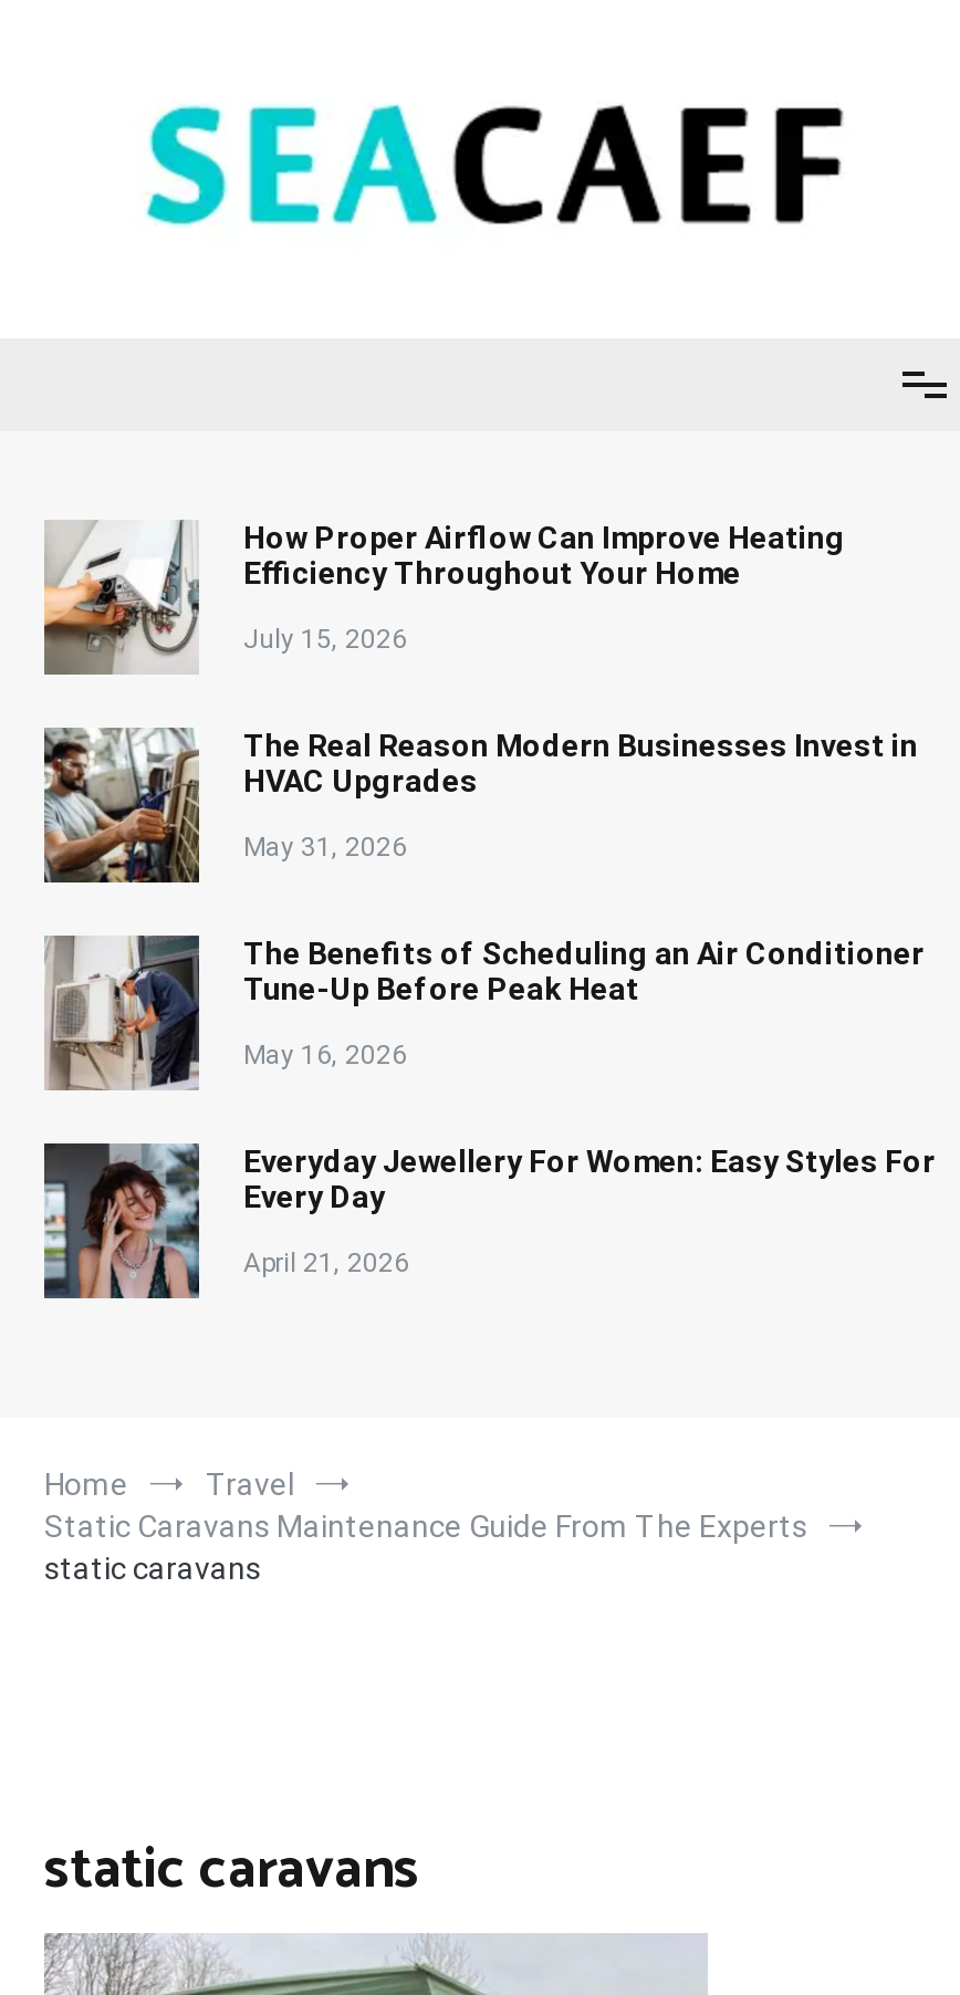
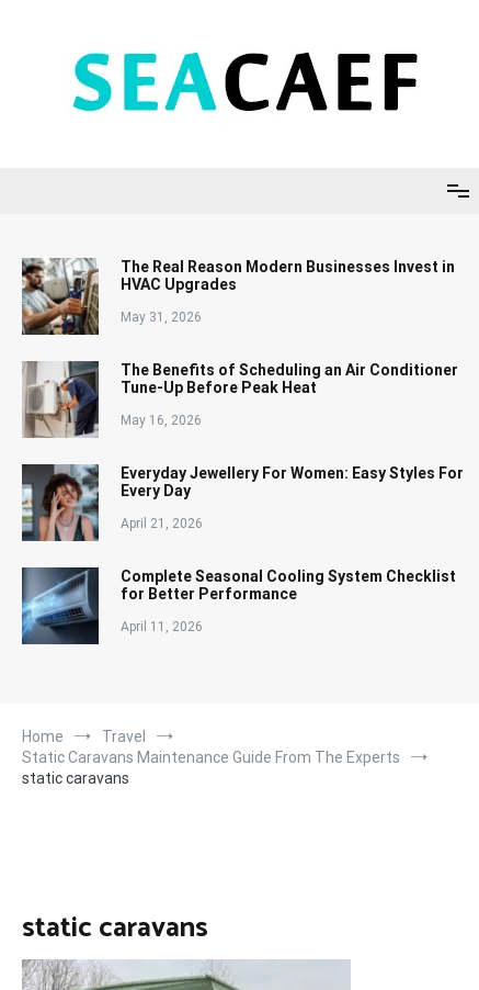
- [image]
- How Proper Airflow Can Improve Heating
- Efficiency Throughout Your Home
- July 15, 2026

moved up: [image] | The Real Reason Modern Businesses Invest in | HVAC Upgrades | ... | Every Day | April 21, 2026

+ [image]
+ Complete Seasonal Cooling System Checklist
+ for Better Performance
+ April 11, 2026
